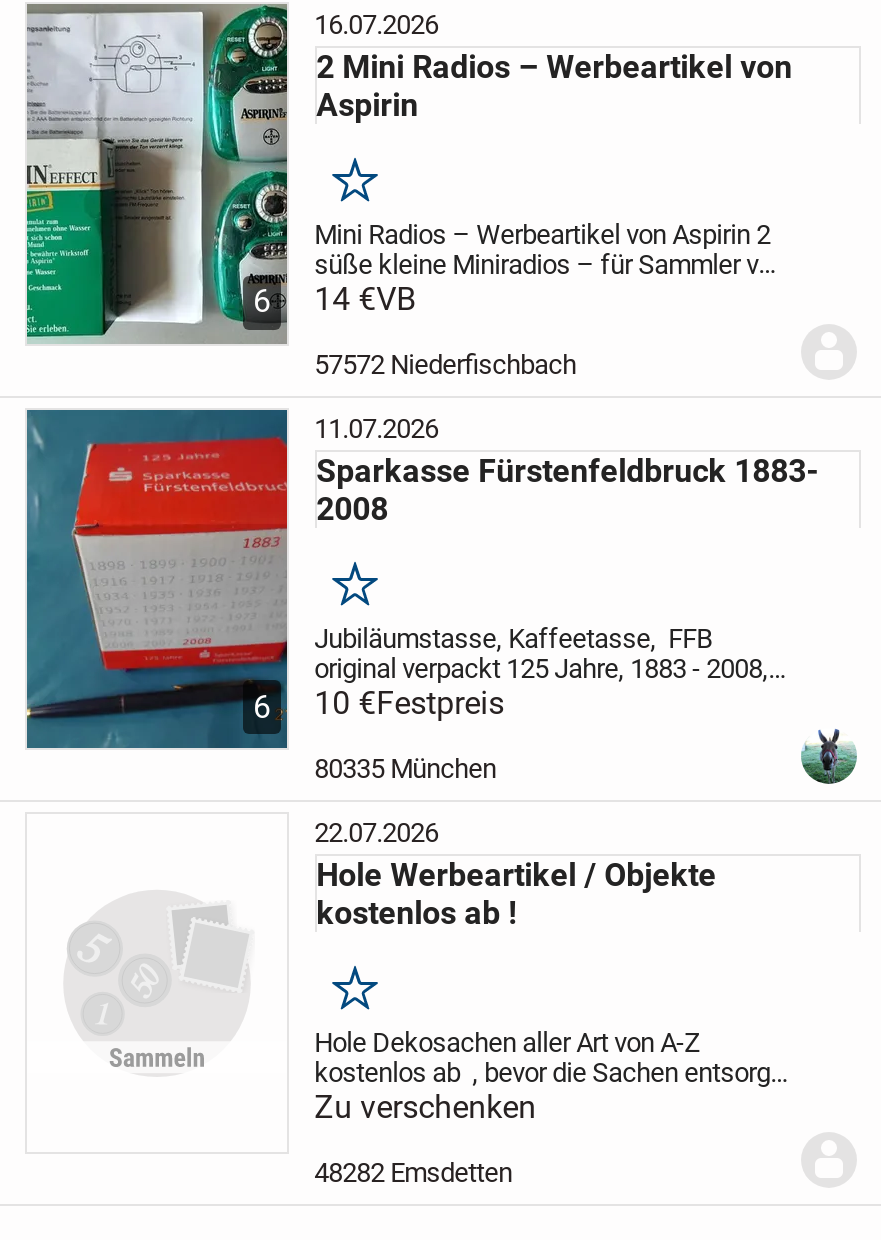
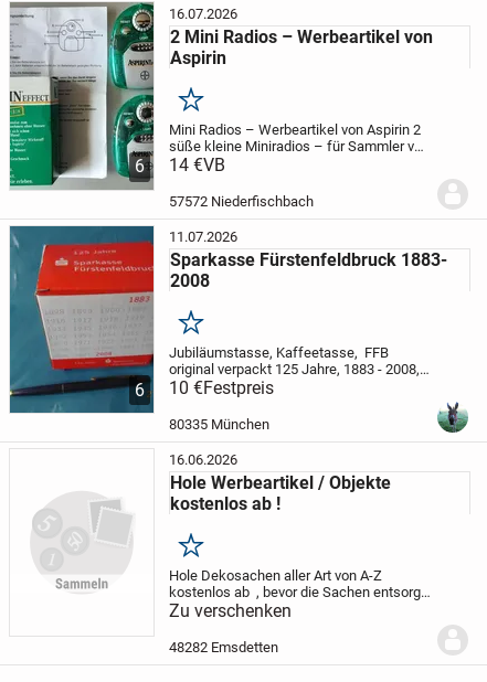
- 22.07.2026
+ 16.06.2026
